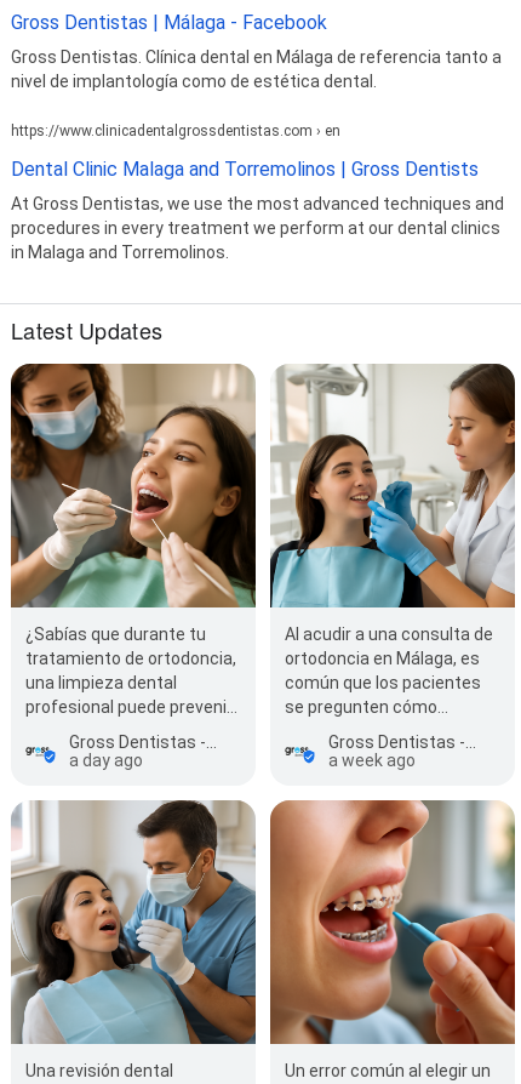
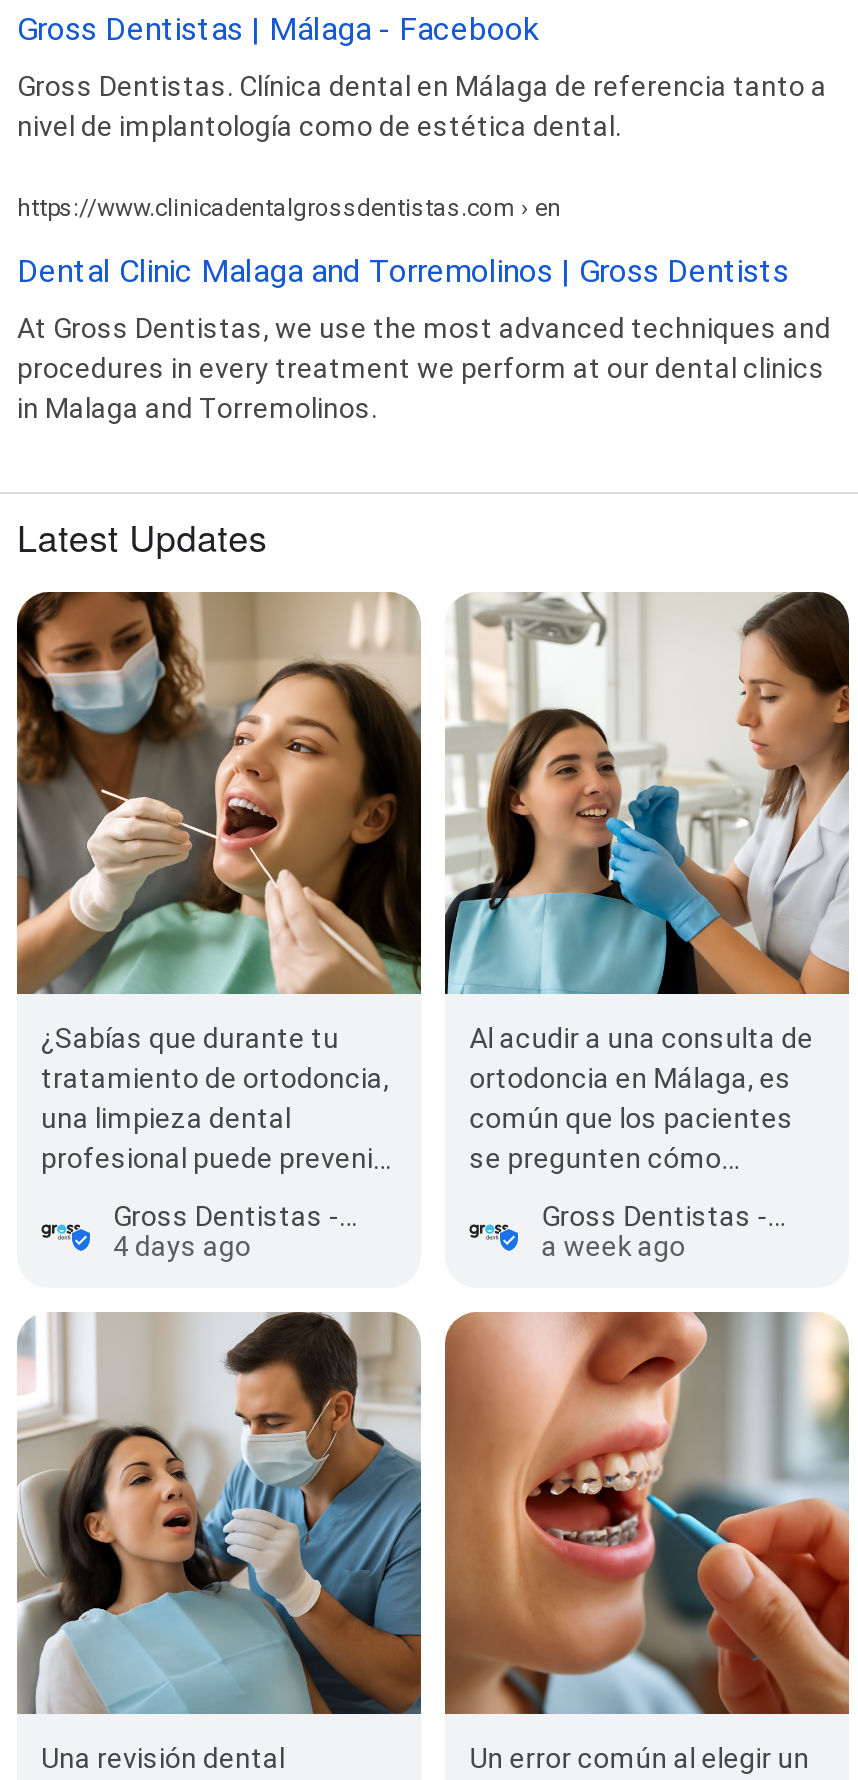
- a day ago
+ 4 days ago
